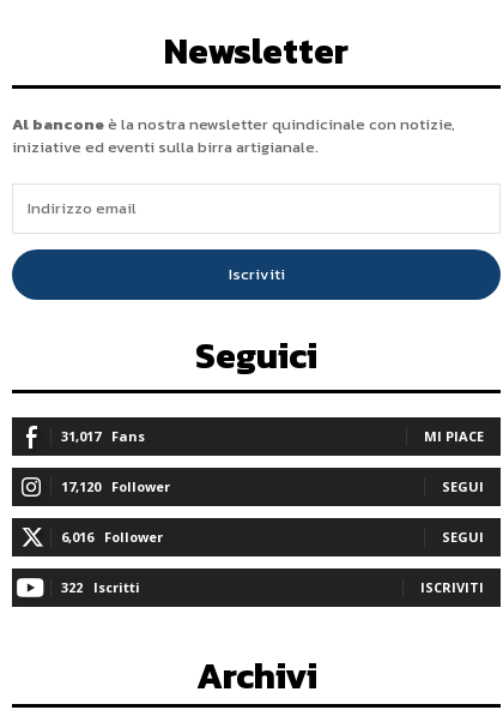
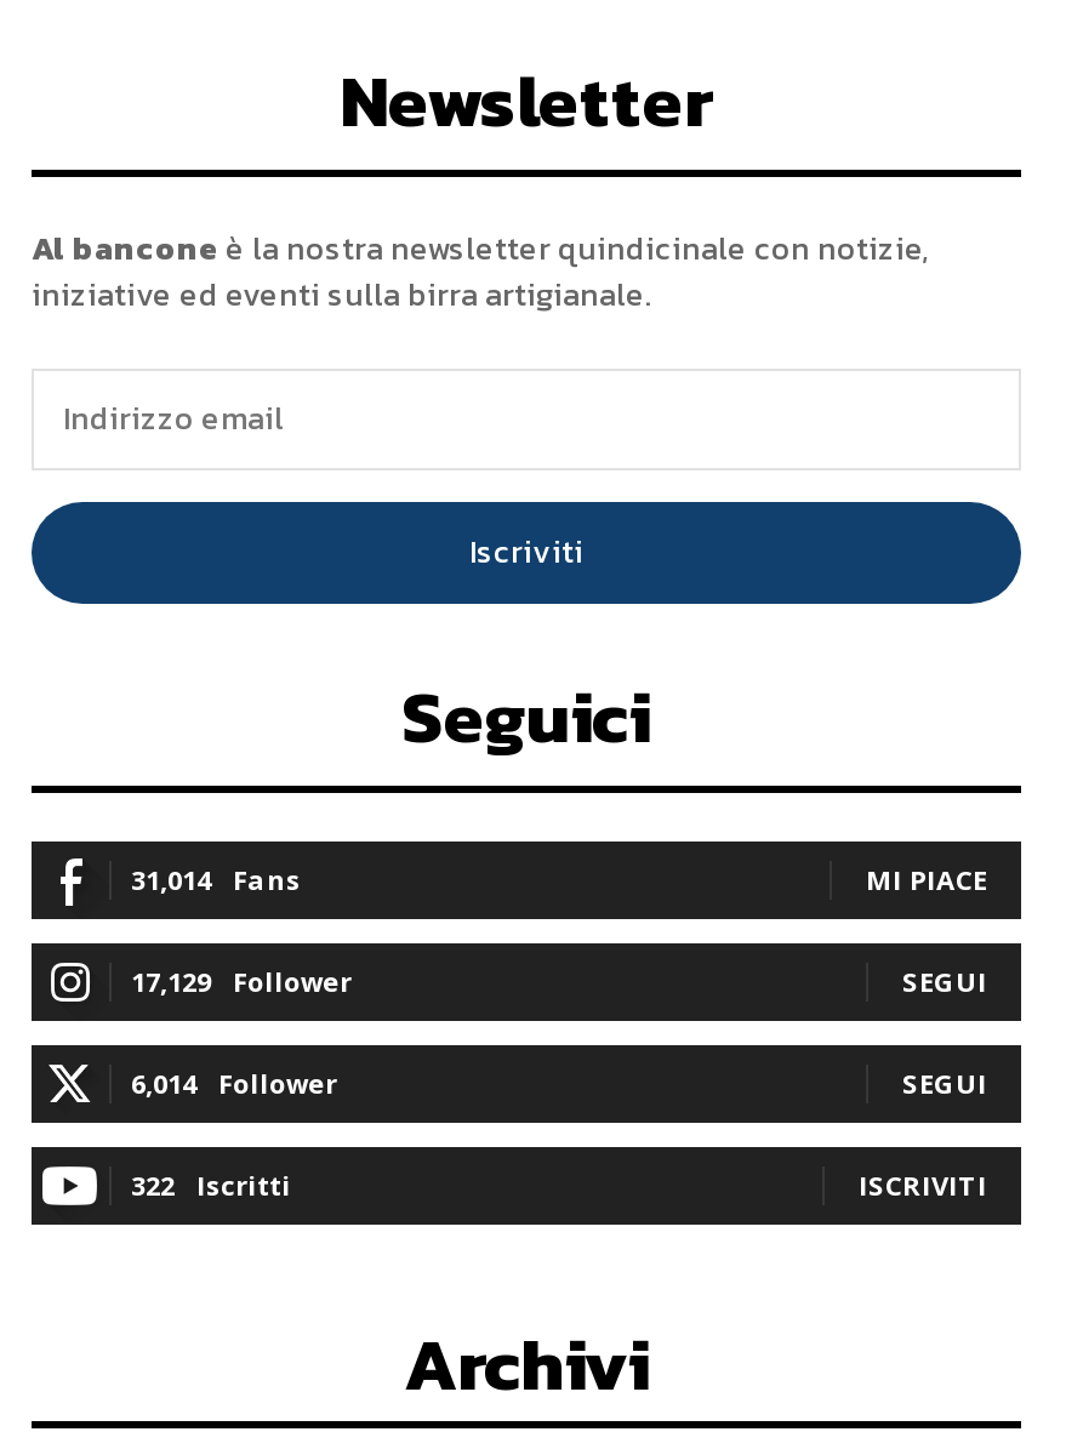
- 31,017 Fans
+ 31,014 Fans

- 17,120 Follower
+ 17,129 Follower

- 6,016 Follower
+ 6,014 Follower
